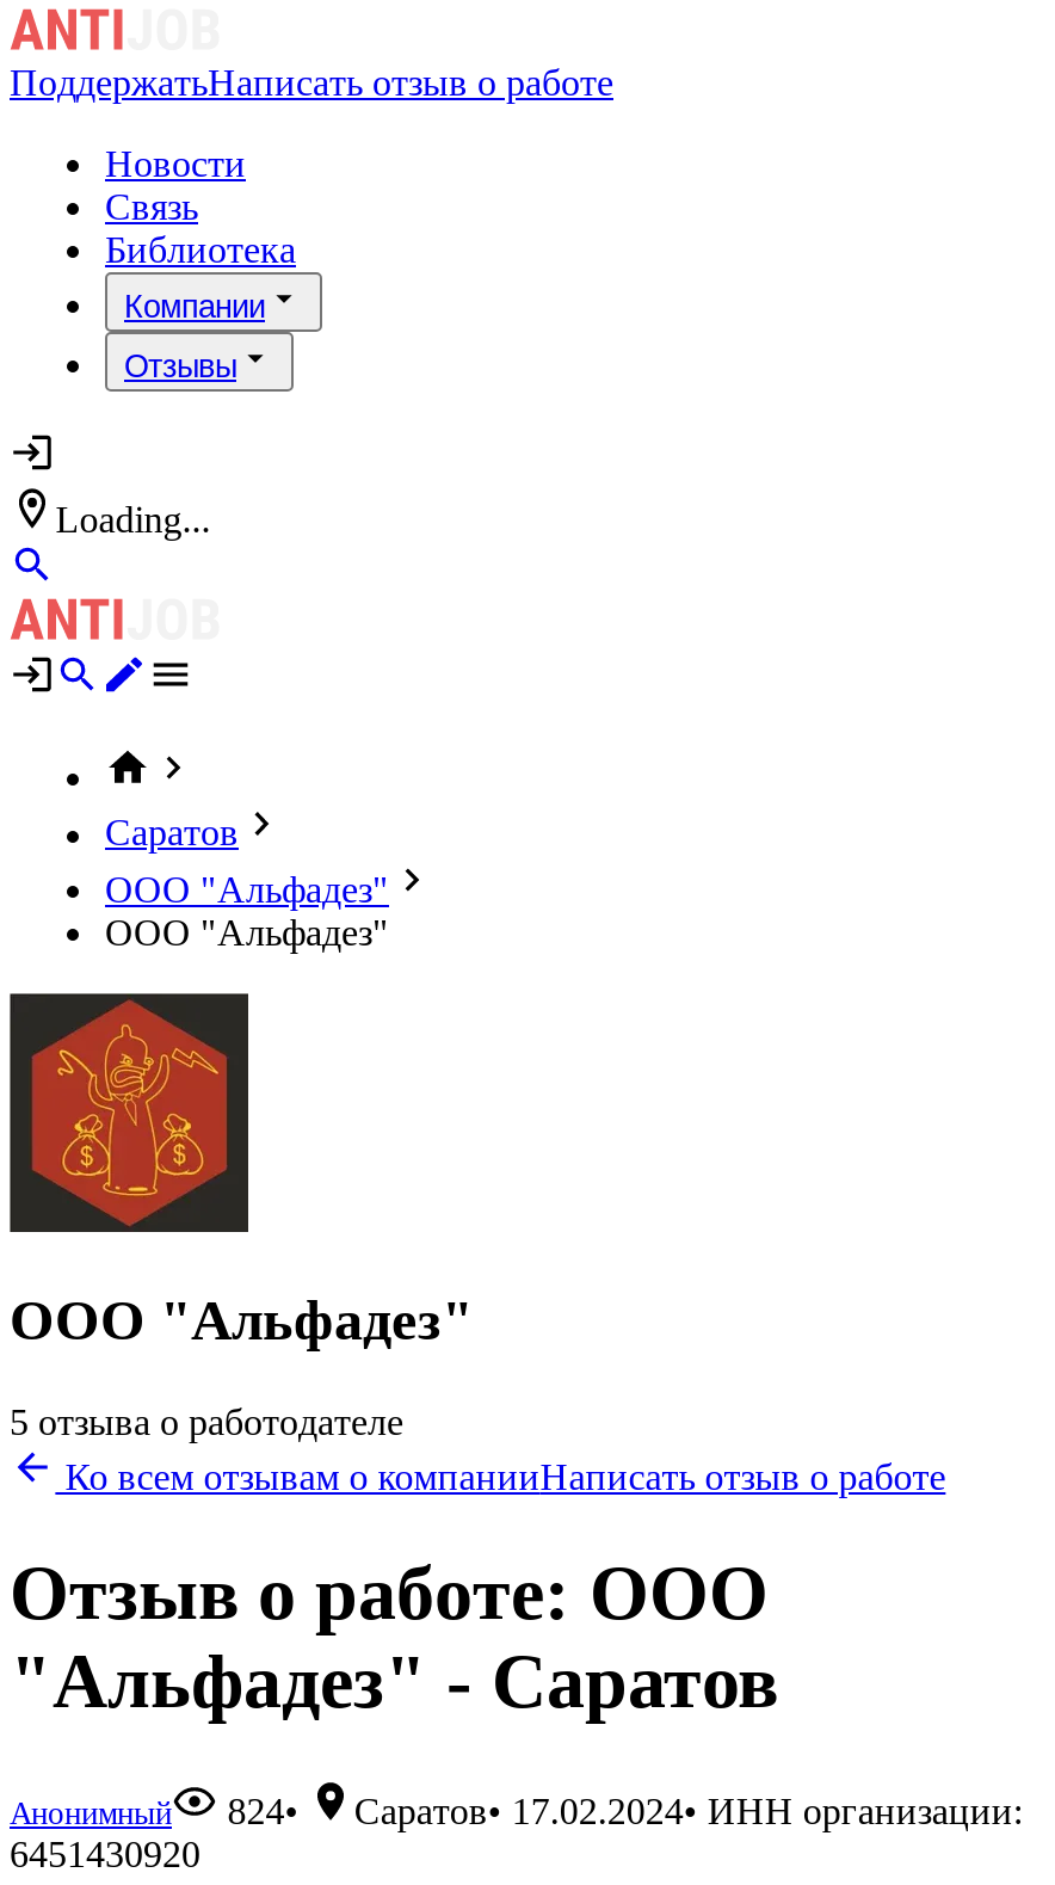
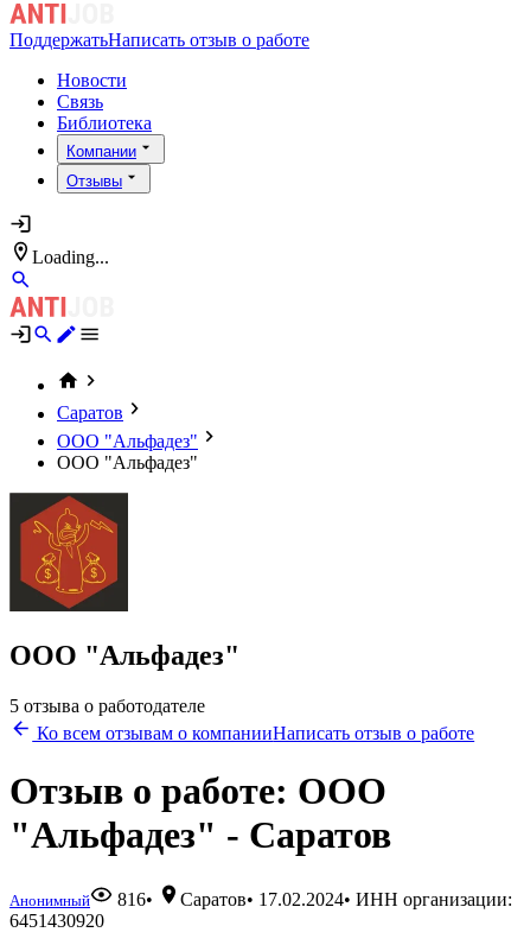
- Анонимный 824• Саратов• 17.02.2024• ИНН организации:
+ Анонимный 816• Саратов• 17.02.2024• ИНН организации:
